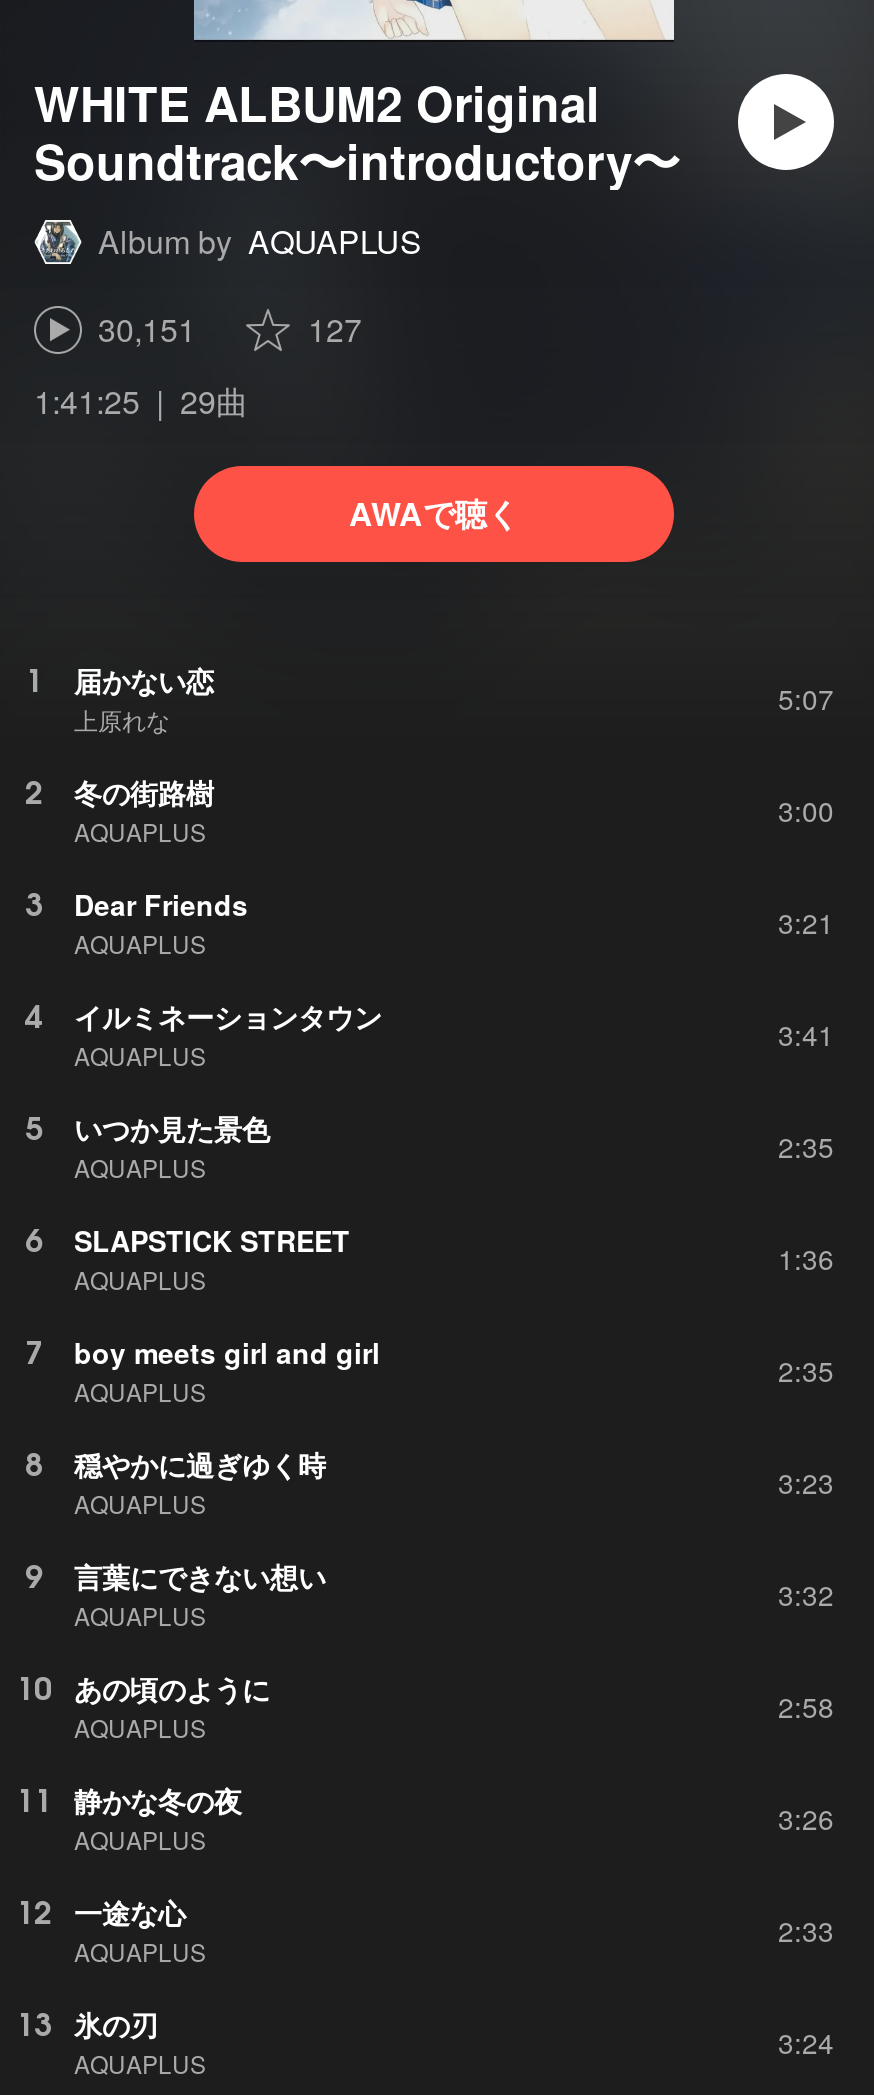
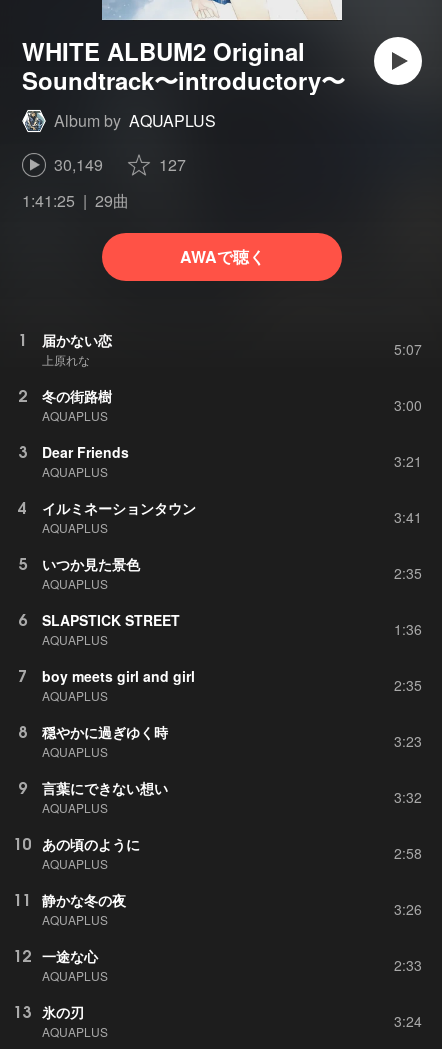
- 30,151
+ 30,149
